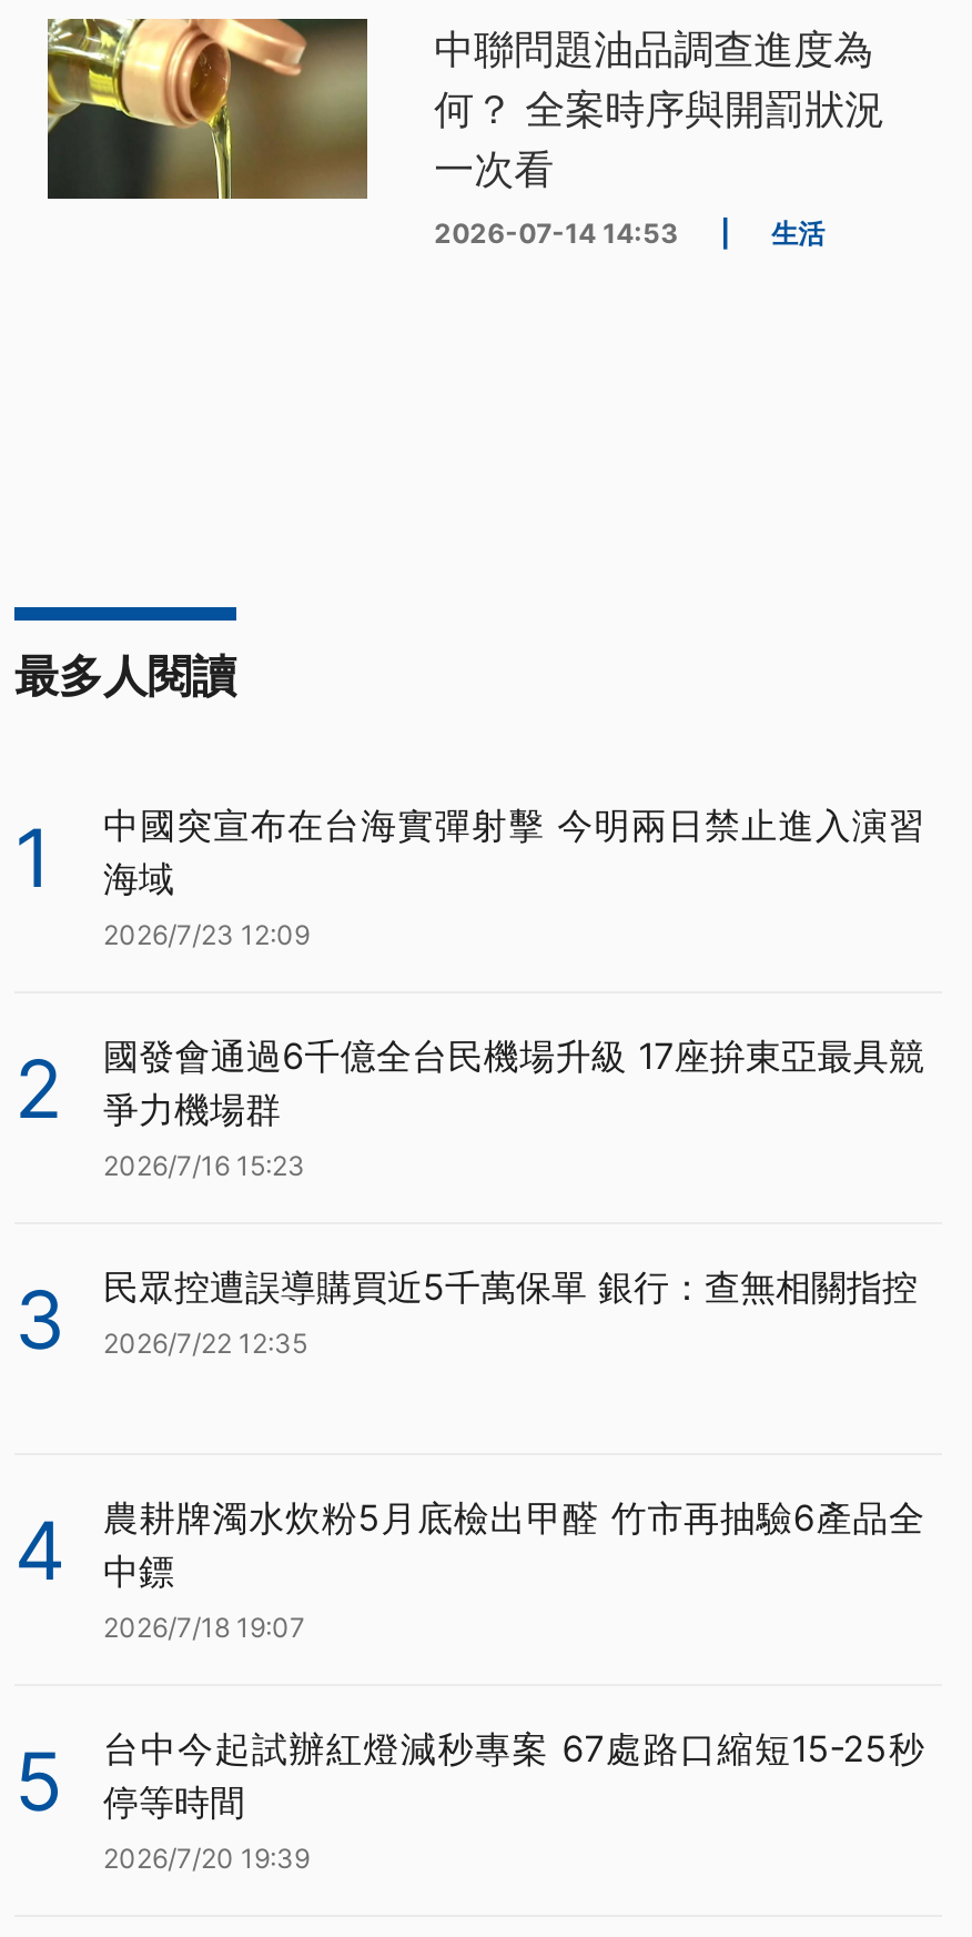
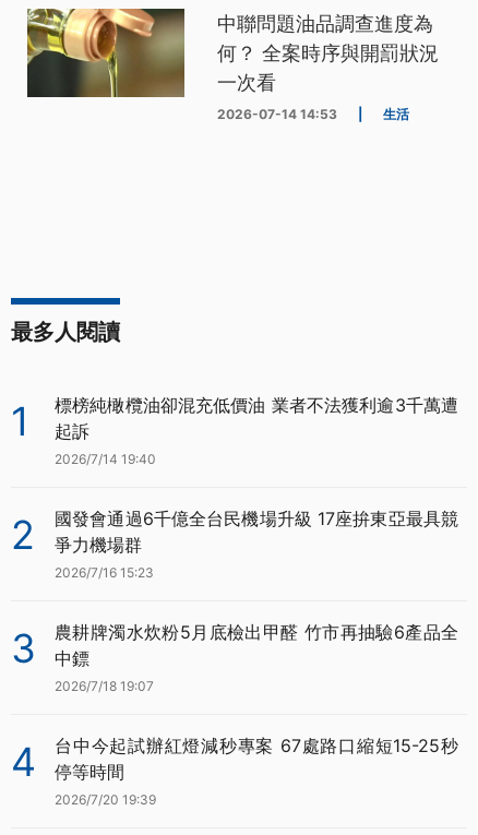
- 中國突宣布在台海實彈射擊 今明兩日禁止進入演習
- 海域
- 2026/7/23 12:09
+ 標榜純橄欖油卻混充低價油 業者不法獲利逾3千萬遭
+ 起訴
+ 2026/7/14 19:40

- 民眾控遭誤導購買近5千萬保單 銀行：查無相關指控
- 2026/7/22 12:35
- 4

- 5 台中今起試辦紅燈減秒專案 67處路口縮短15-25秒 停等時間
+ 4 台中今起試辦紅燈減秒專案 67處路口縮短15-25秒 停等時間
